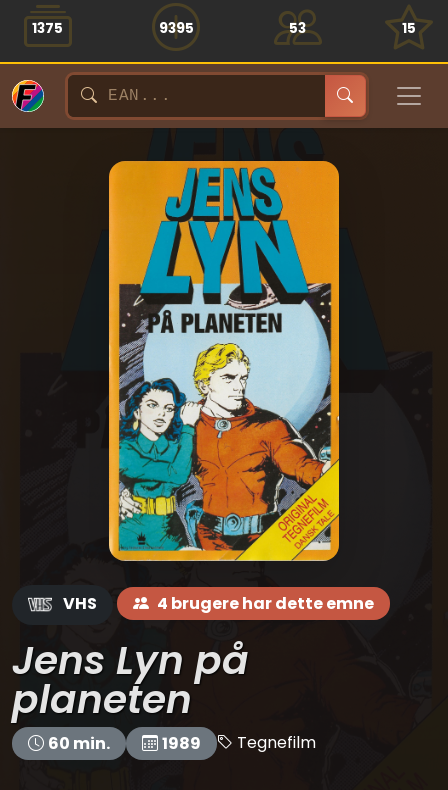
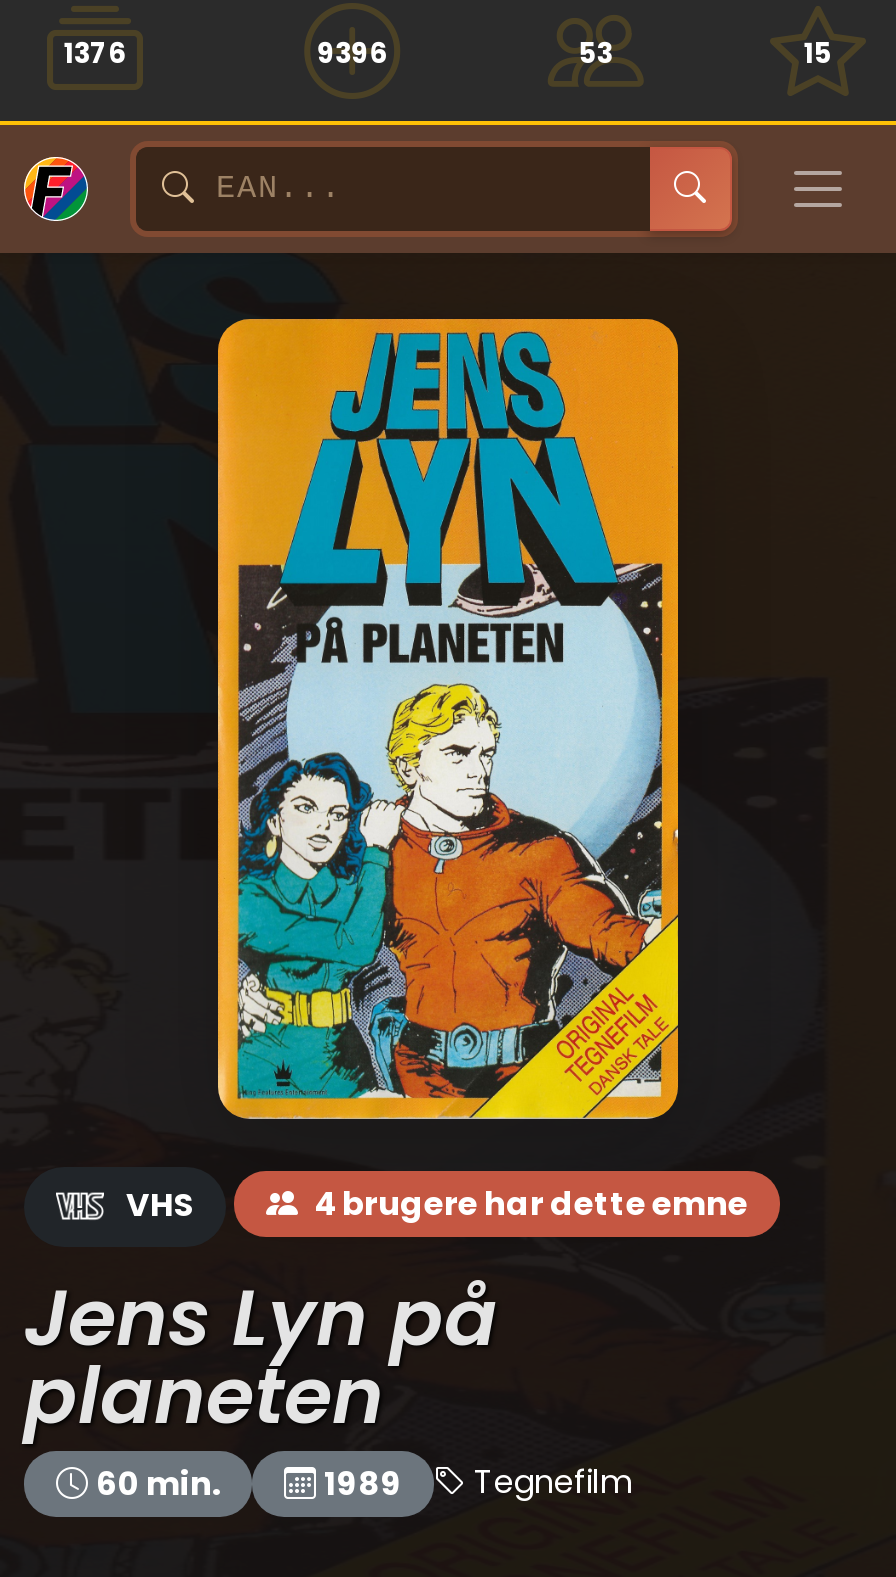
- 1375
+ 1376

- 9395
+ 9396
